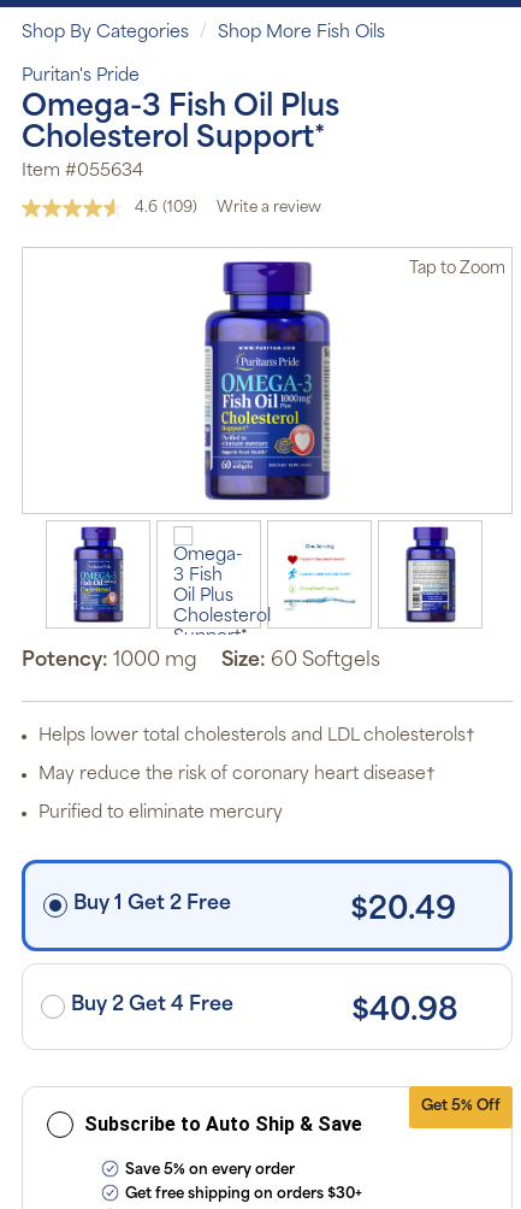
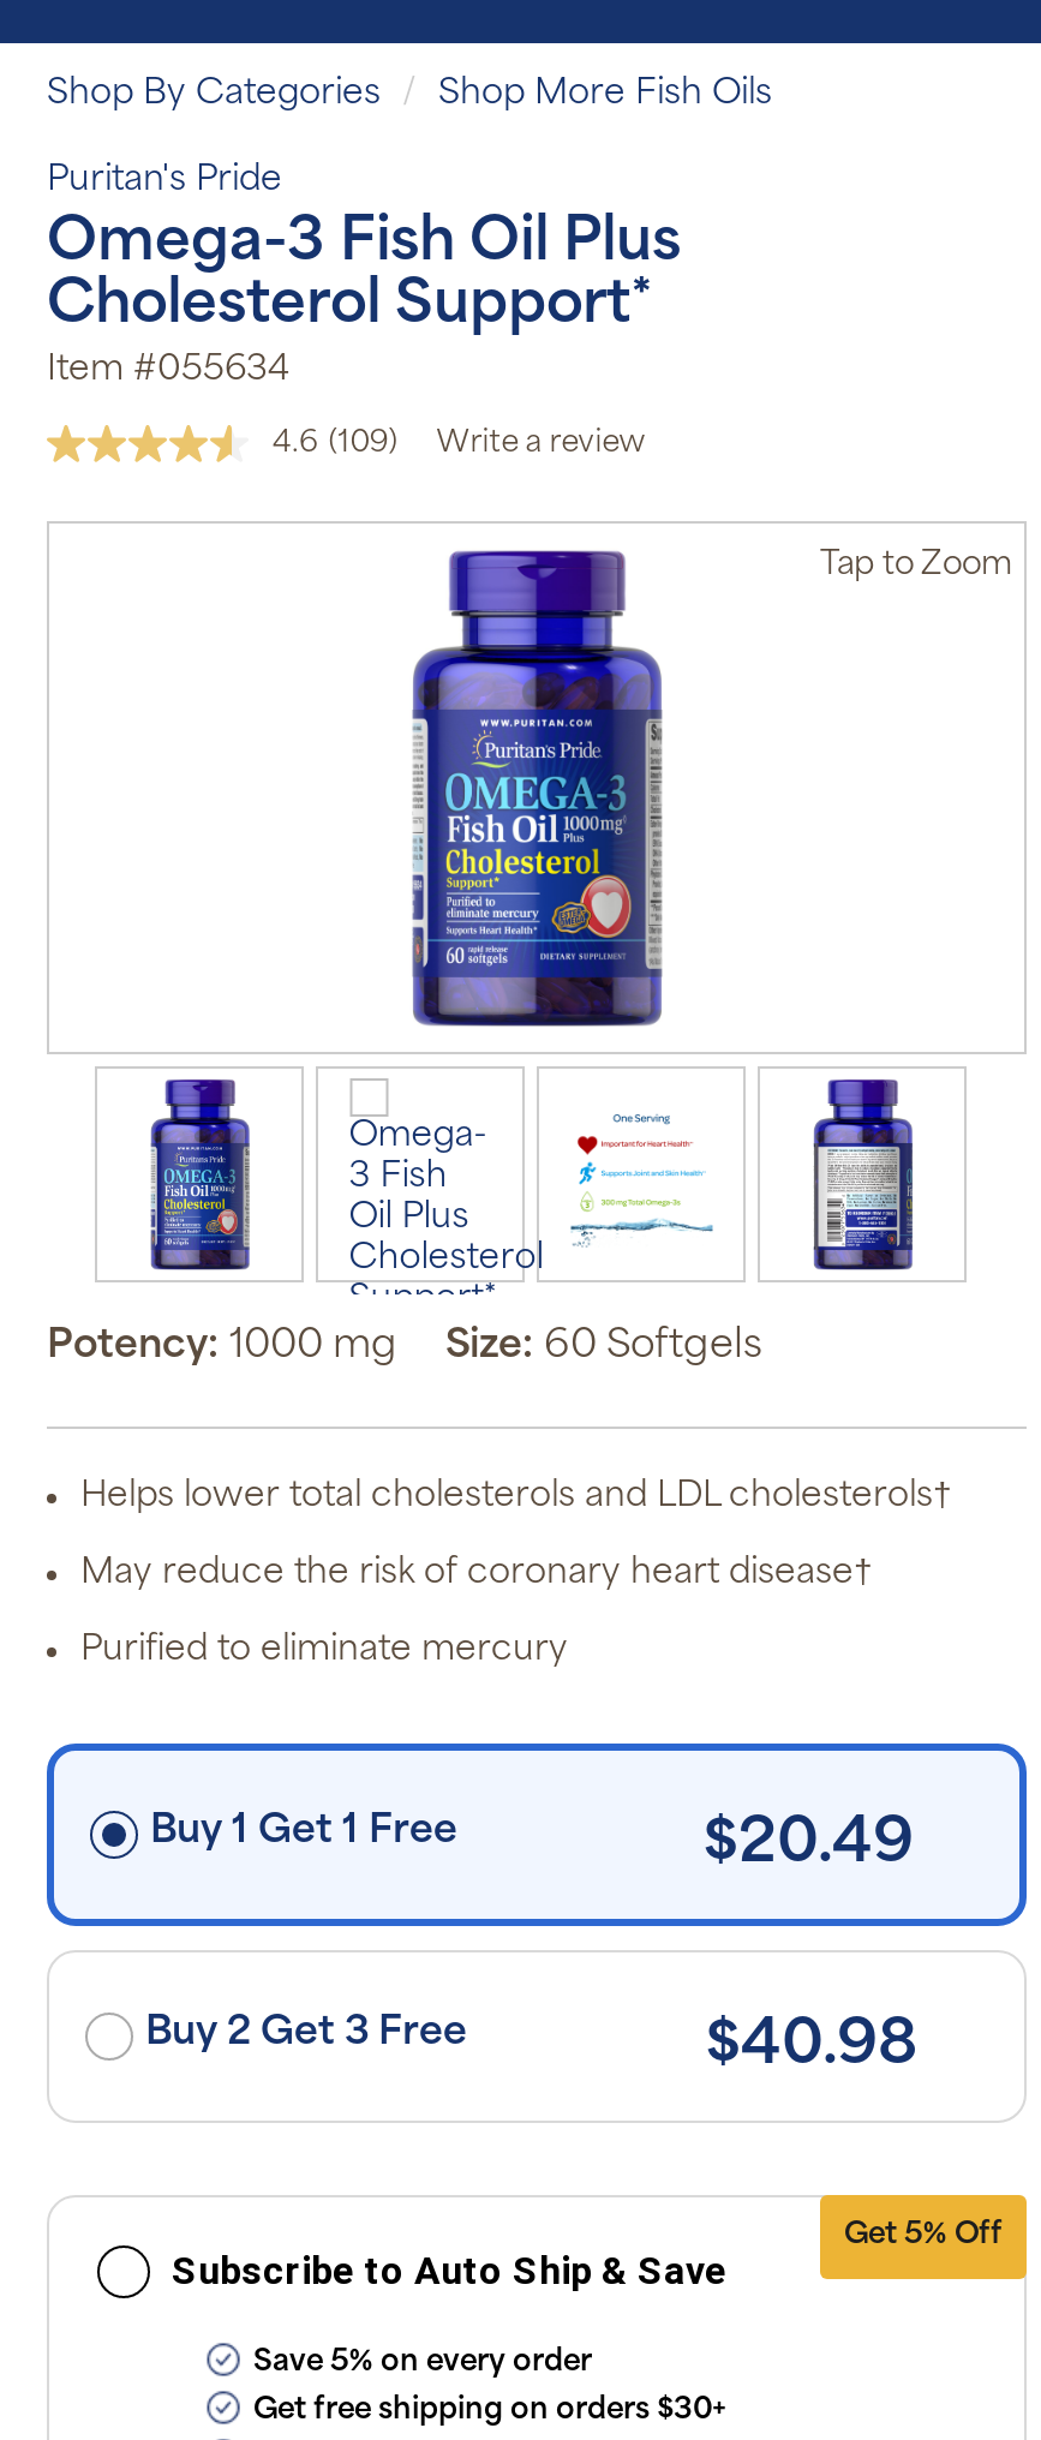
- Buy 1 Get 2 Free
+ Buy 1 Get 1 Free

- Buy 2 Get 4 Free
+ Buy 2 Get 3 Free
